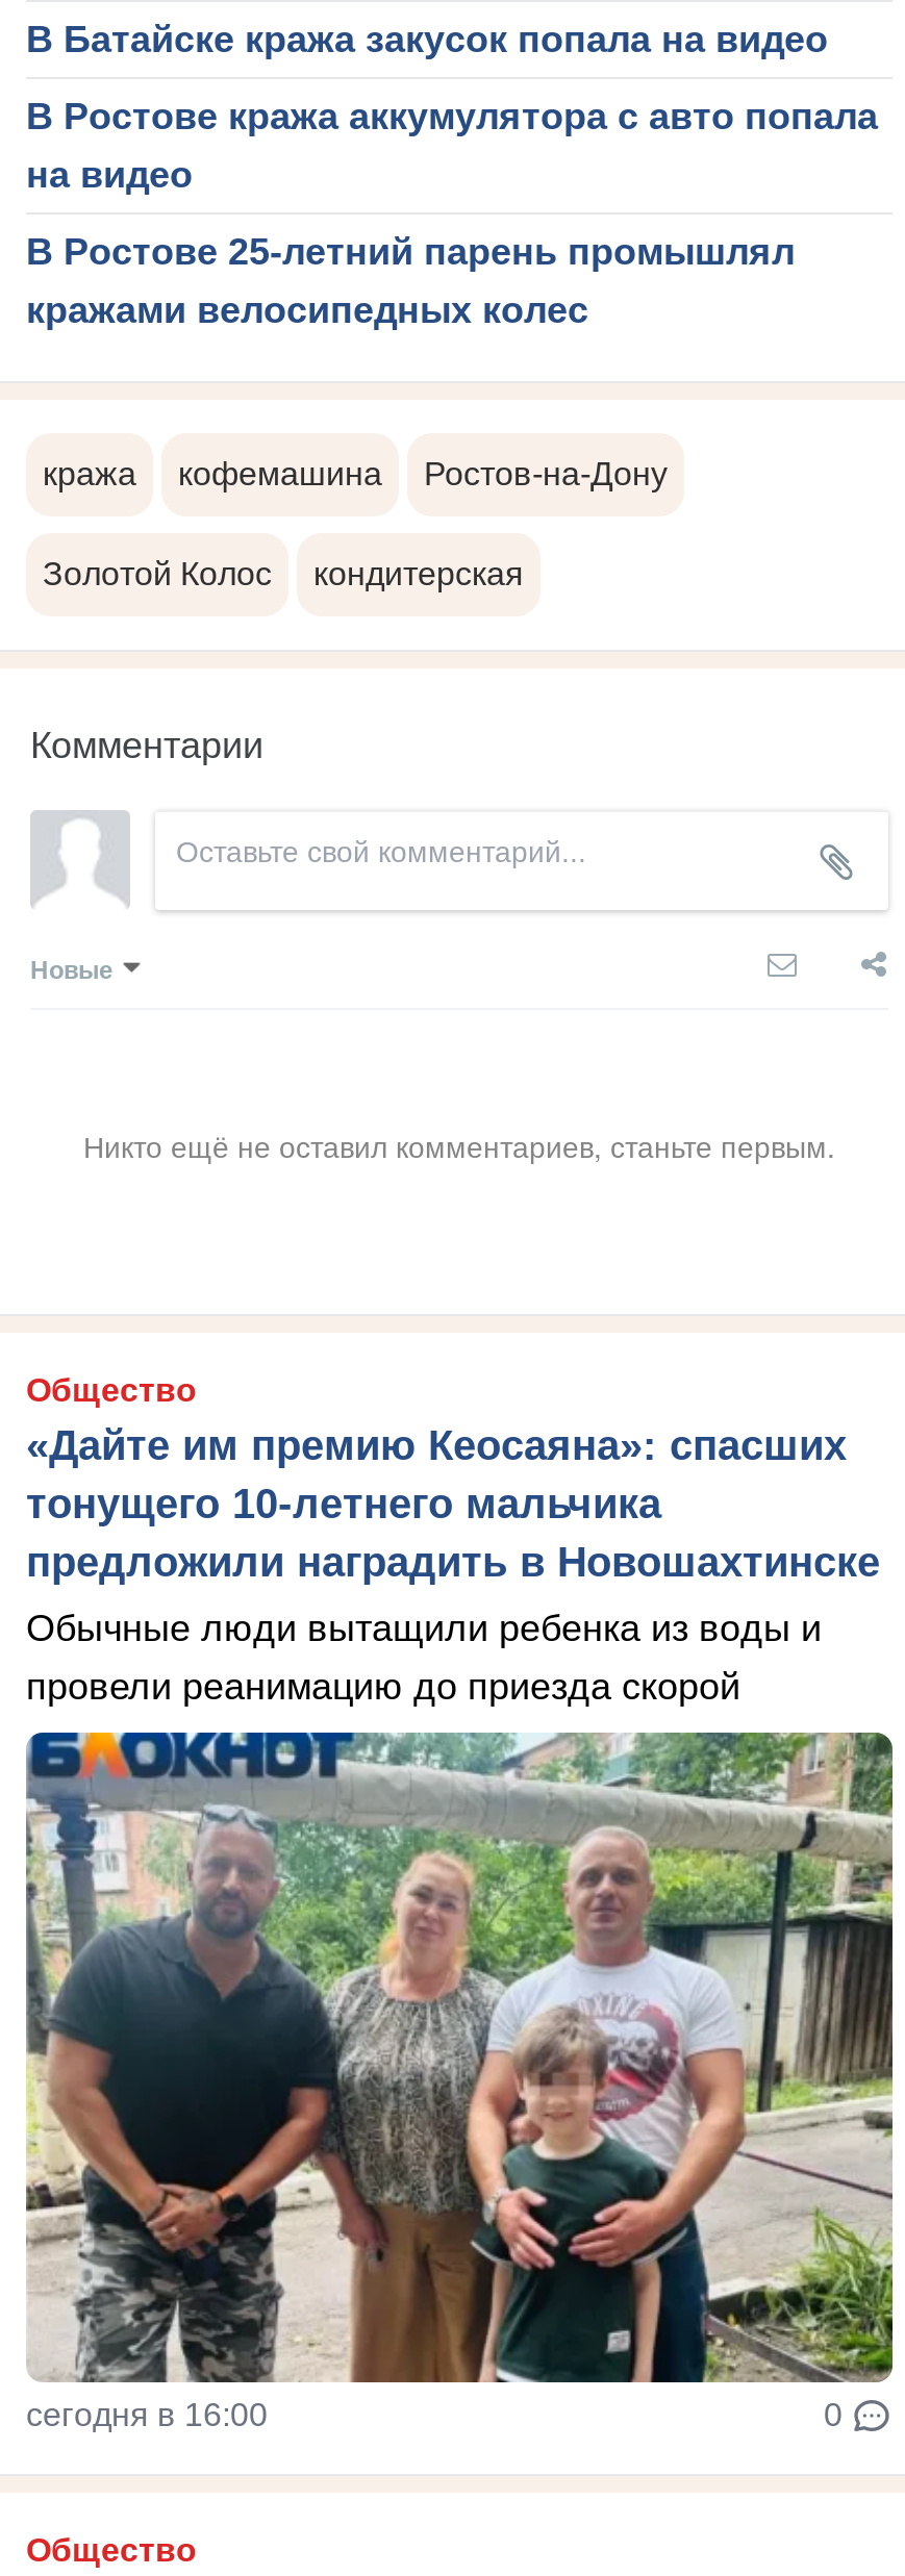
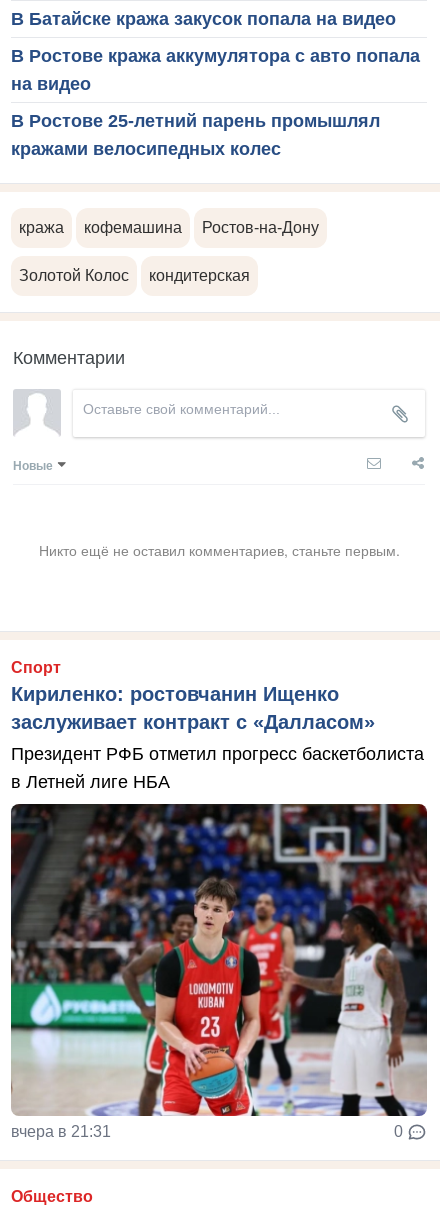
- Общество
- «Дайте им премию Кеосаяна»: спасших
- тонущего 10-летнего мальчика
- предложили наградить в Новошахтинске
+ Спорт
+ Кириленко: ростовчанин Ищенко
+ заслуживает контракт с «Далласом»

- Обычные люди вытащили ребенка из воды и
- провели реанимацию до приезда скорой
+ Президент РФБ отметил прогресс баскетболиста
+ в Летней лиге НБА

- [image]
- сегодня в 16:00
+ [image]
+ вчера в 21:31
